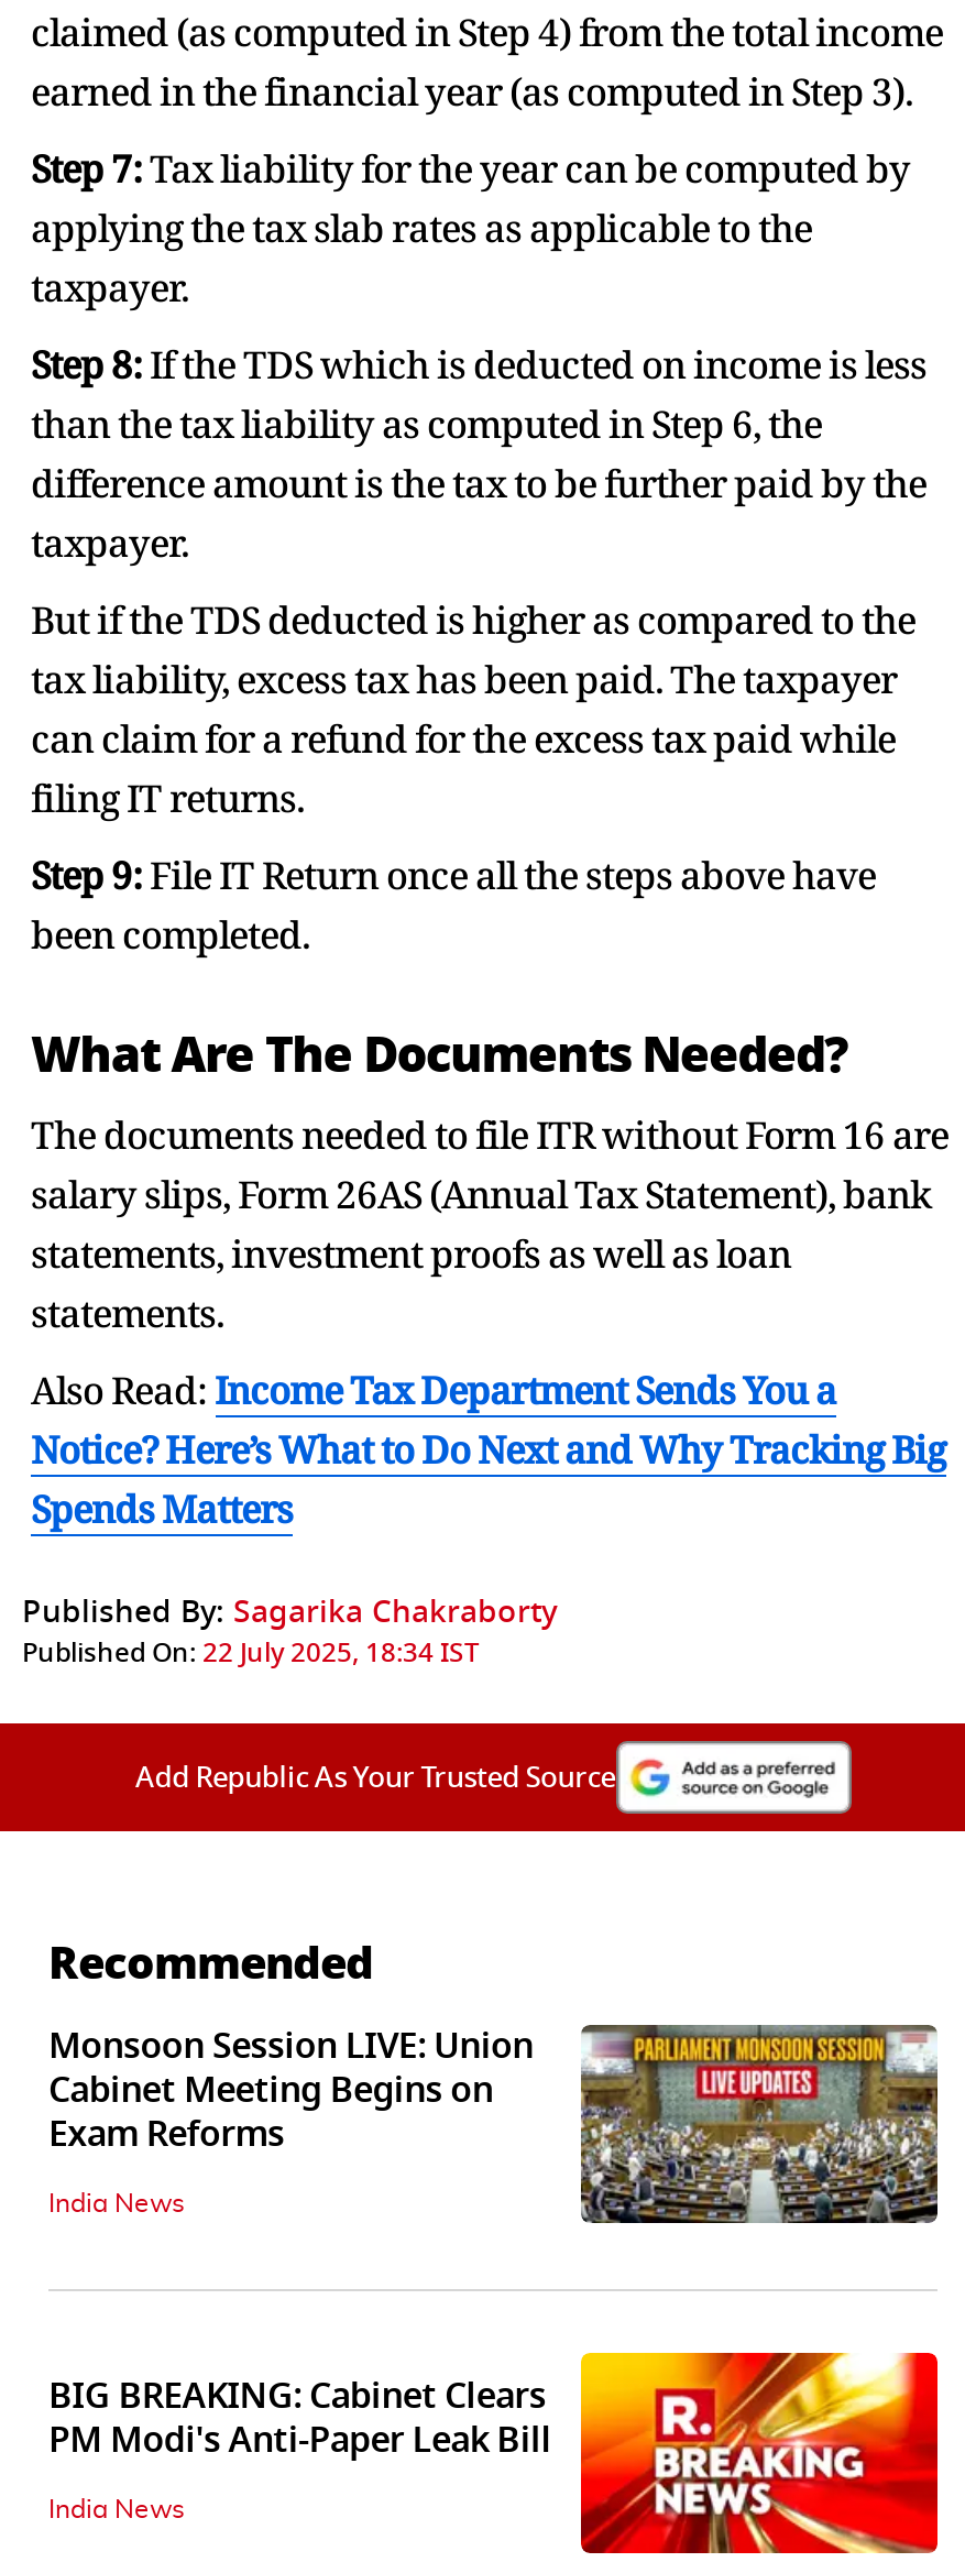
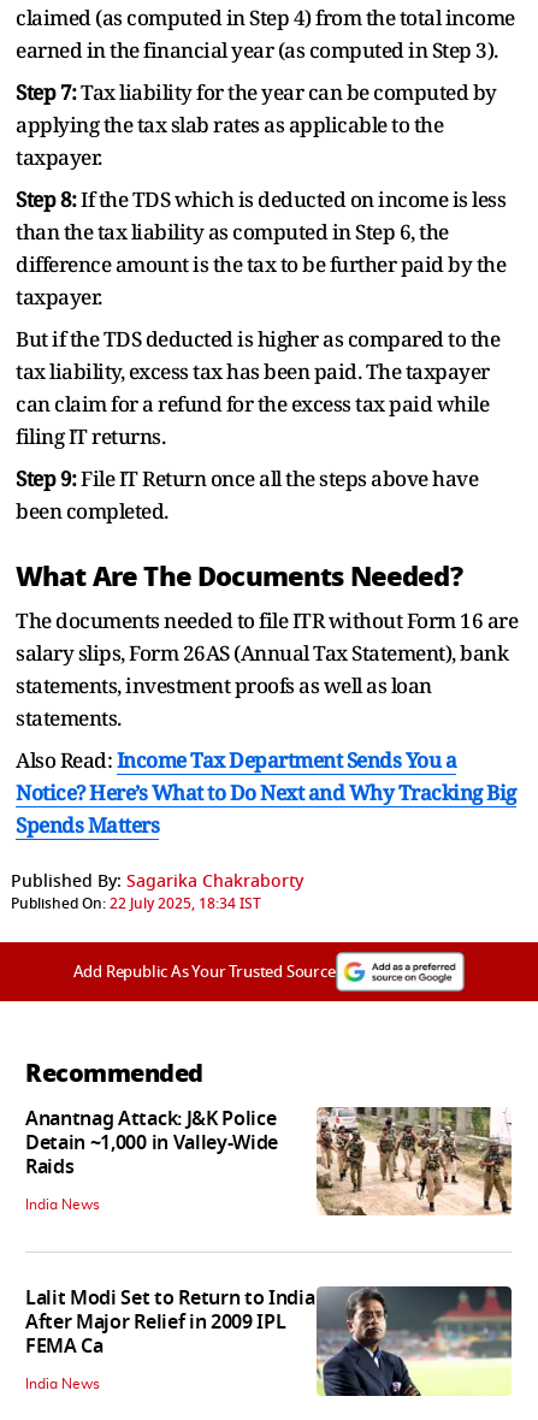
- [image]
- Monsoon Session LIVE: Union
- Cabinet Meeting Begins on
- Exam Reforms
+ [image]
+ Anantnag Attack: J&K Police
+ Detain ~1,000 in Valley-Wide
+ Raids

- [image]
- BIG BREAKING: Cabinet Clears
- PM Modi's Anti-Paper Leak Bill
+ [image]
+ Lalit Modi Set to Return to India
+ After Major Relief in 2009 IPL
+ FEMA Ca
